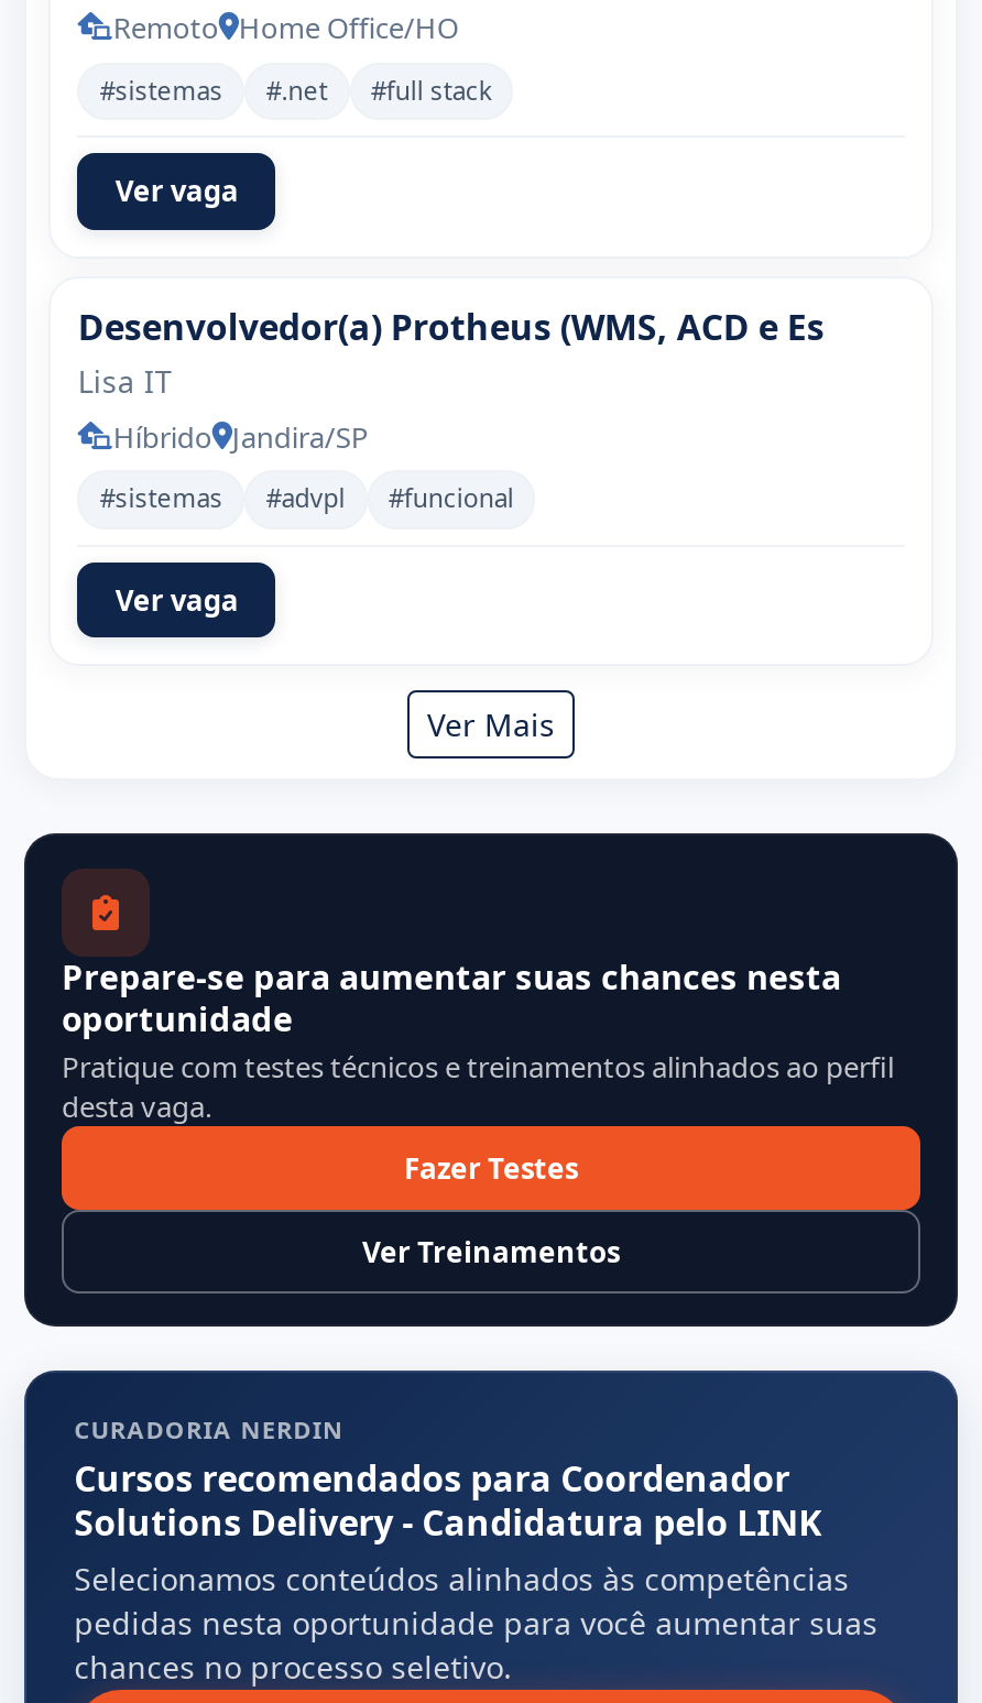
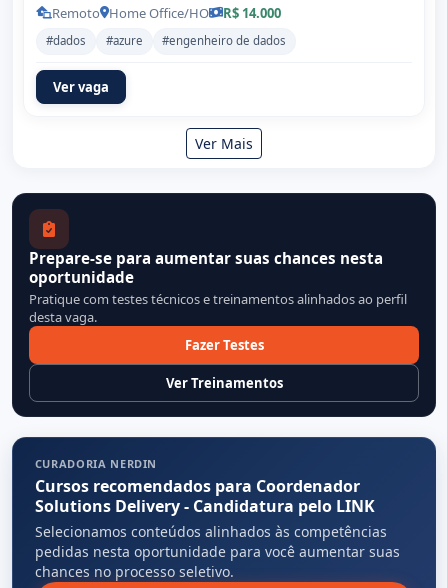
- #sistemas
- #.net
- #full stack
- Ver vaga
- Desenvolvedor(a) Protheus (WMS, ACD e Es
- Lisa IT
- Híbrido Jandira/SP
- #sistemas
- #advpl
- #funcional
+ R$ 14.000
+ #dados
+ #azure
+ #engenheiro de dados
